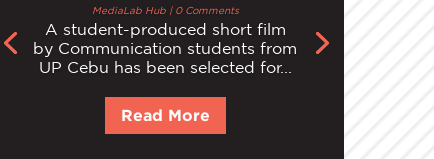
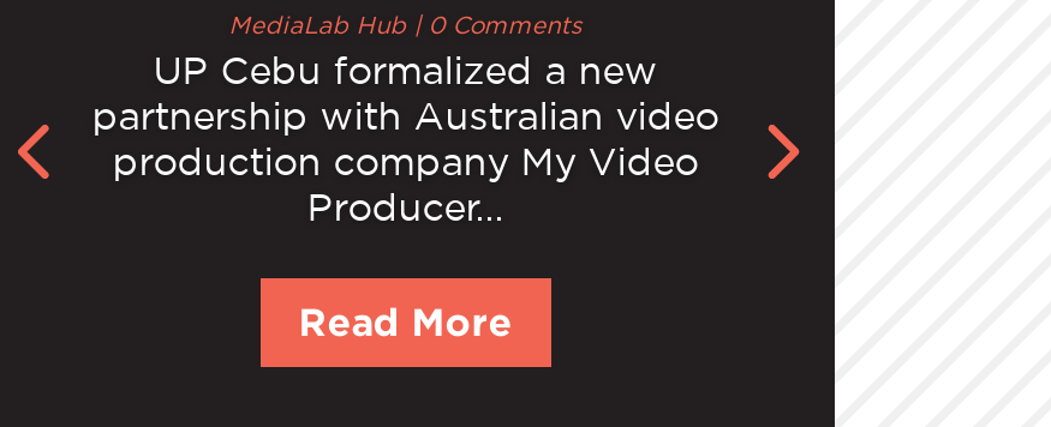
- A student-produced short film
- by Communication students from
- UP Cebu has been selected for...
+ UP Cebu formalized a new
+ partnership with Australian video
+ production company My Video
+ Producer...
